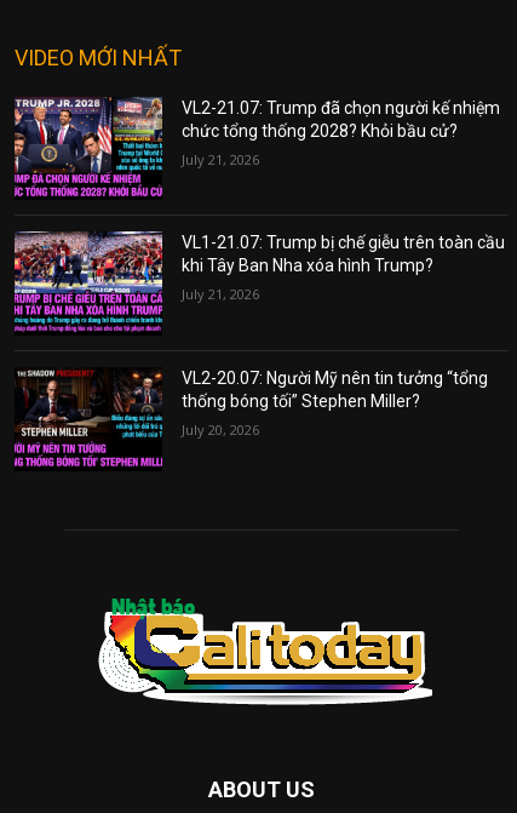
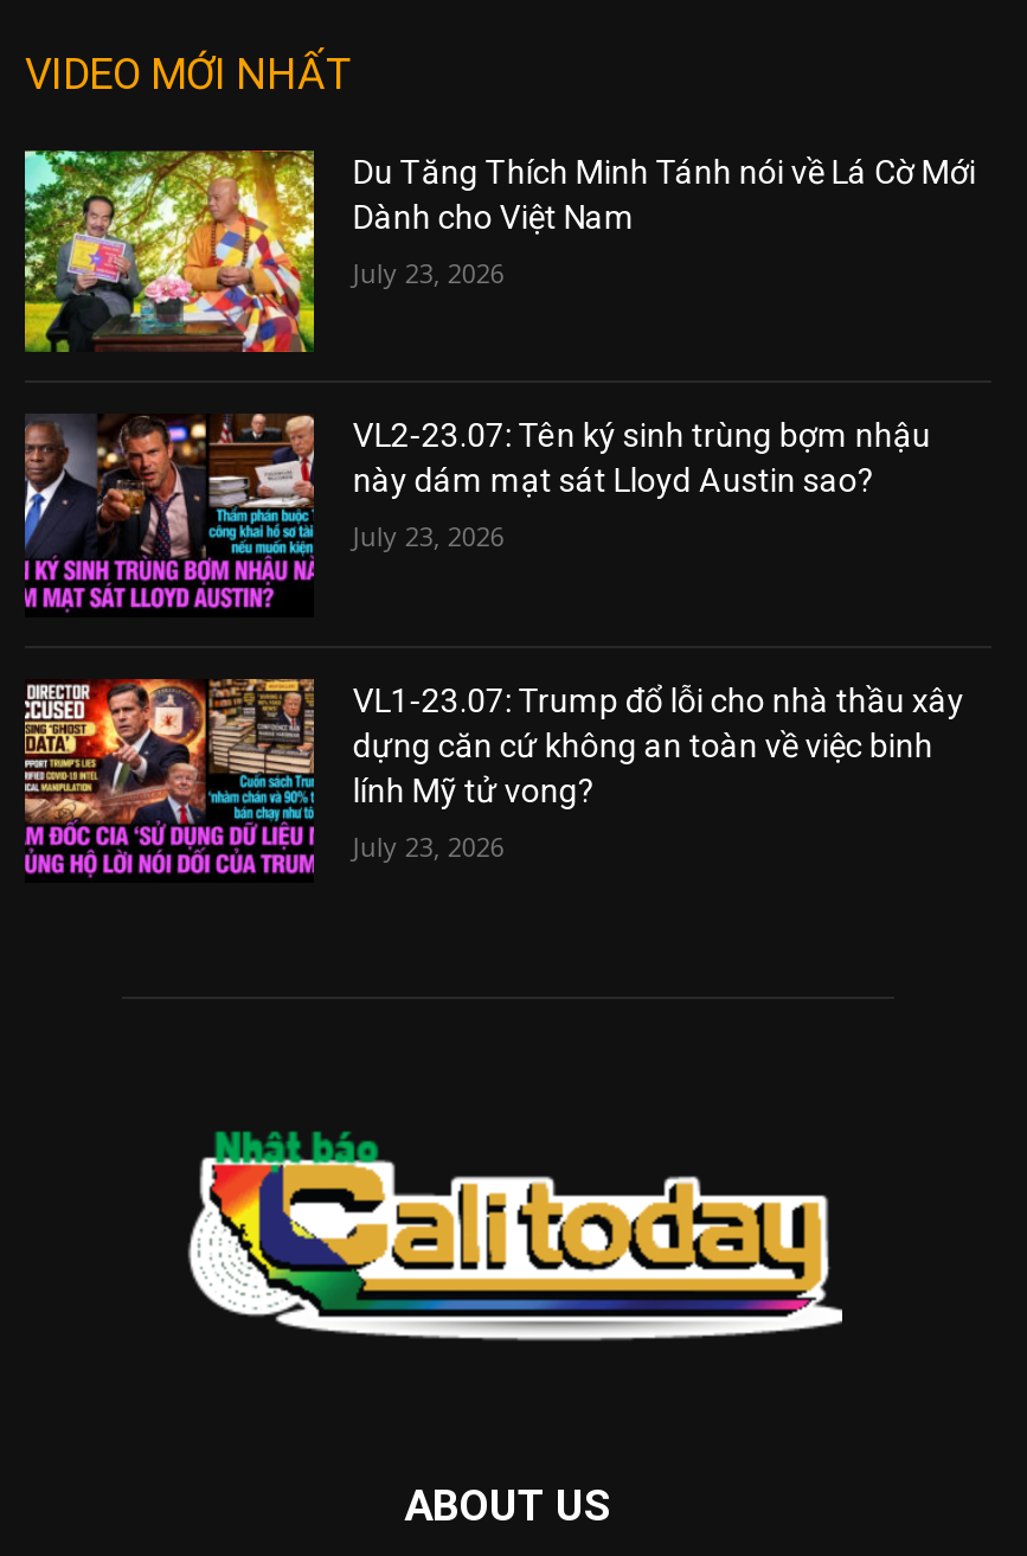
- [image]
- VL2-21.07: Trump đã chọn người kế nhiệm
- chức tổng thống 2028? Khỏi bầu cử?
+ [image]
+ Du Tăng Thích Minh Tánh nói về Lá Cờ Mới
+ Dành cho Việt Nam

- July 21, 2026
+ July 23, 2026

- [image]
- VL1-21.07: Trump bị chế giễu trên toàn cầu
- khi Tây Ban Nha xóa hình Trump?
+ [image]
+ VL2-23.07: Tên ký sinh trùng bợm nhậu
+ này dám mạt sát Lloyd Austin sao?

- July 21, 2026
+ July 23, 2026

- [image]
- VL2-20.07: Người Mỹ nên tin tưởng “tổng
- thống bóng tối” Stephen Miller?
+ [image]
+ VL1-23.07: Trump đổ lỗi cho nhà thầu xây
+ dựng căn cứ không an toàn về việc binh
+ lính Mỹ tử vong?

- July 20, 2026
+ July 23, 2026
